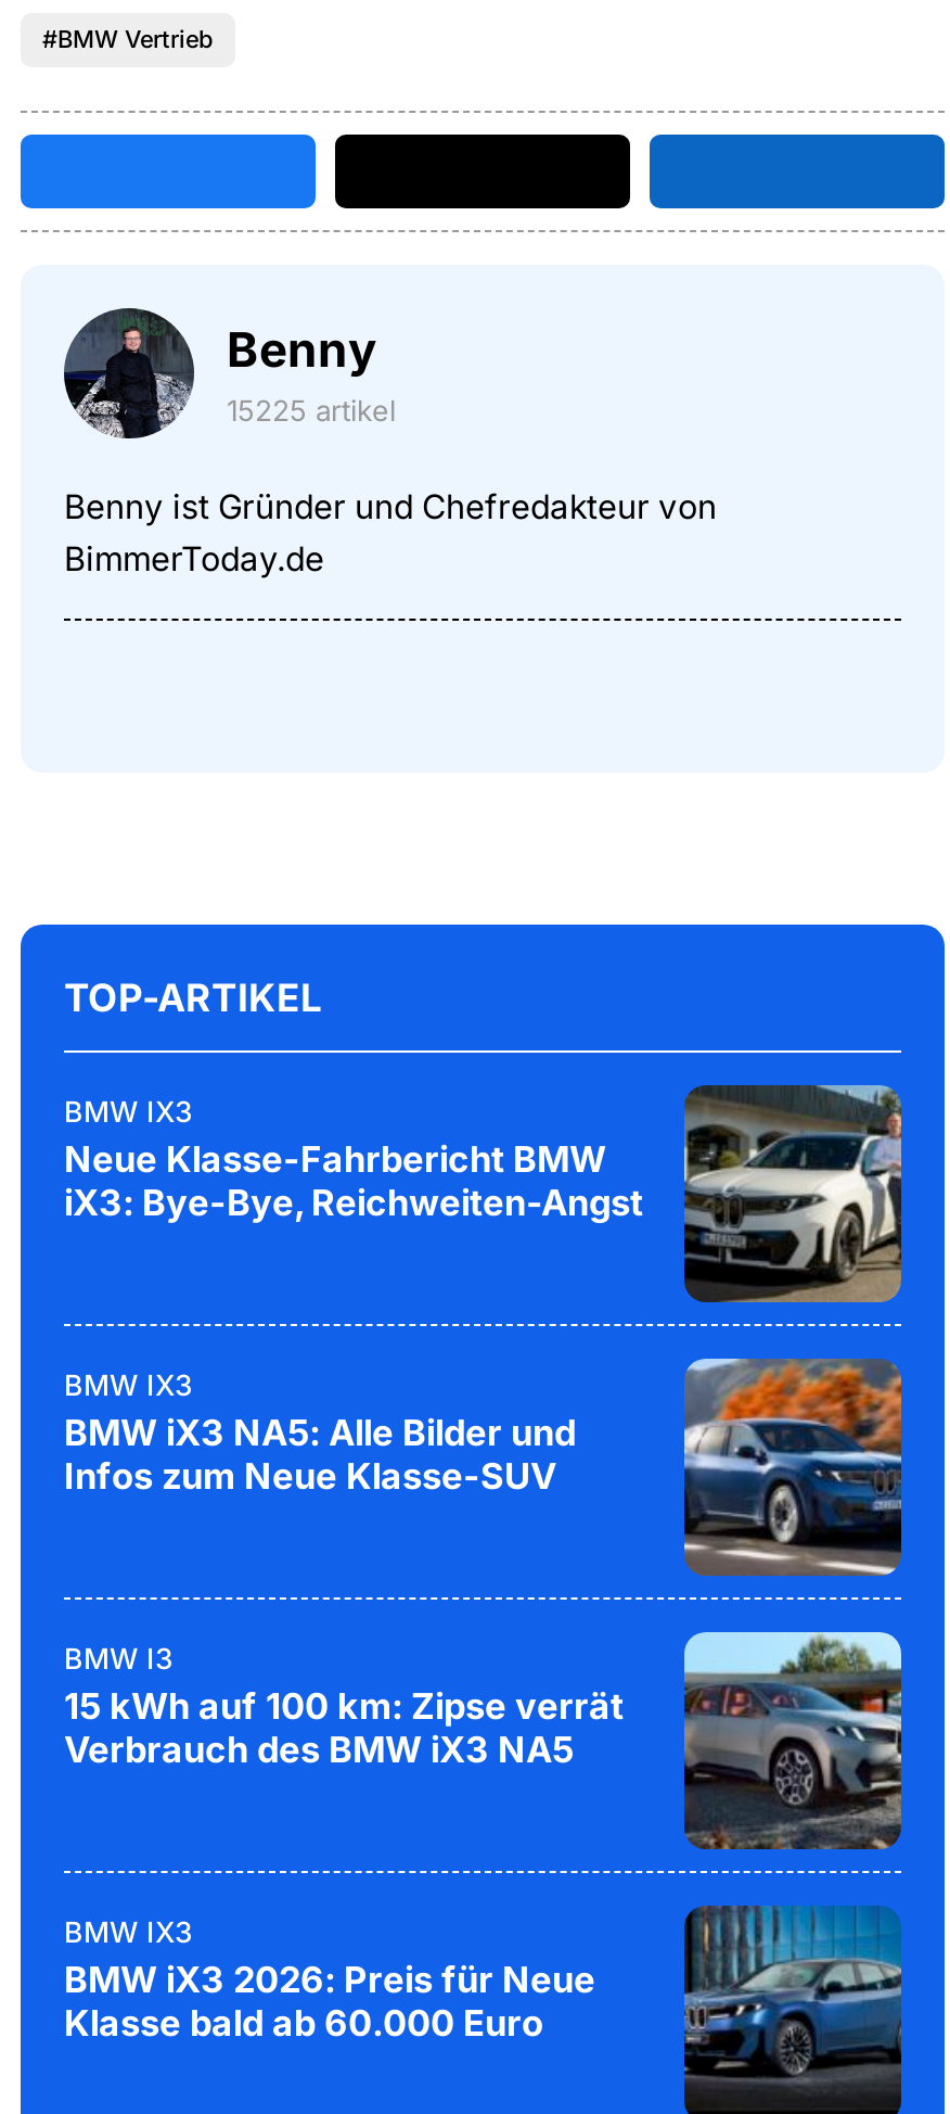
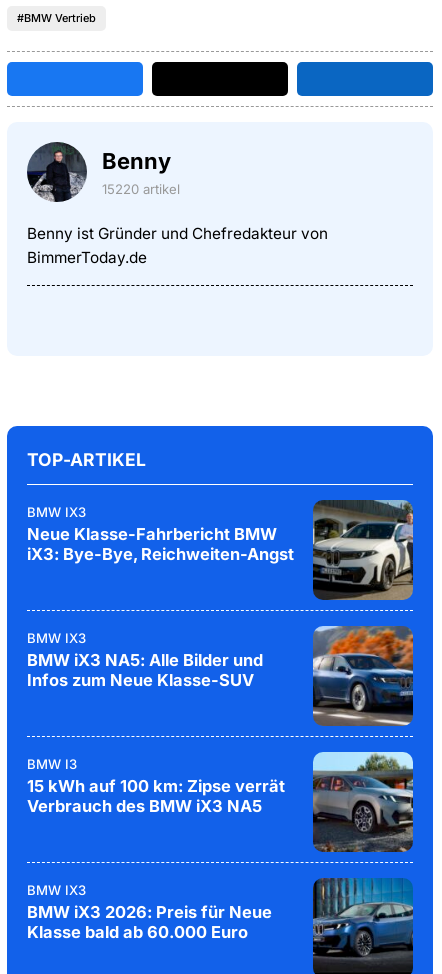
- 15225 artikel
+ 15220 artikel
